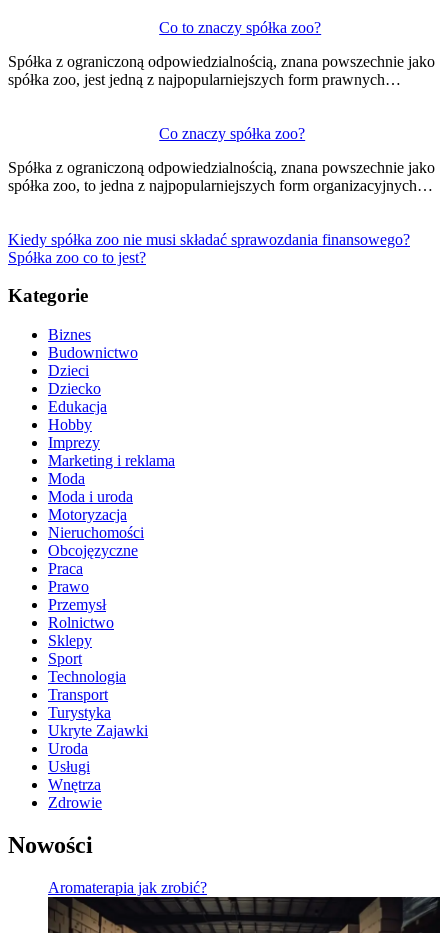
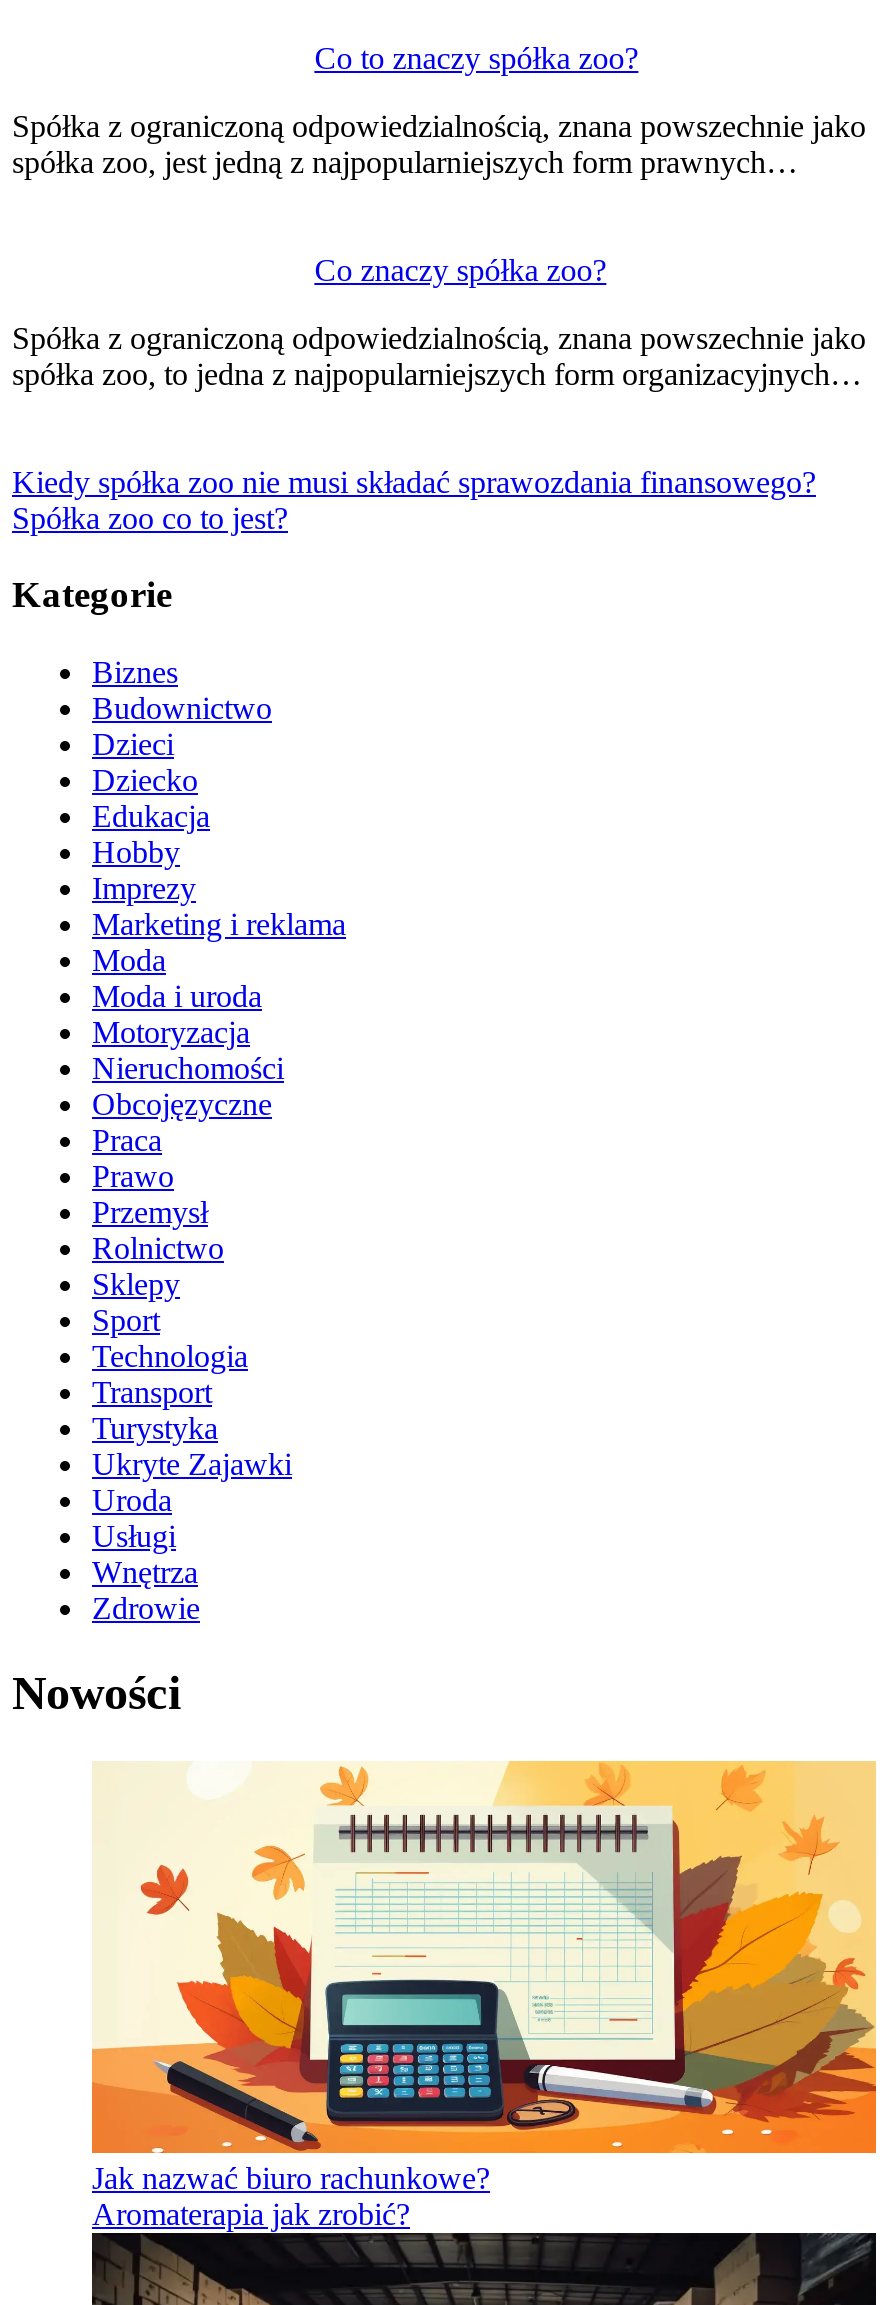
+ [image]
+ Jak nazwać biuro rachunkowe?
